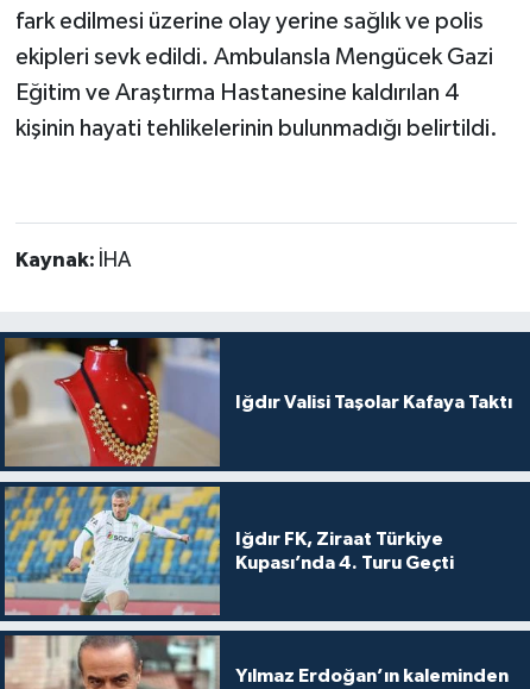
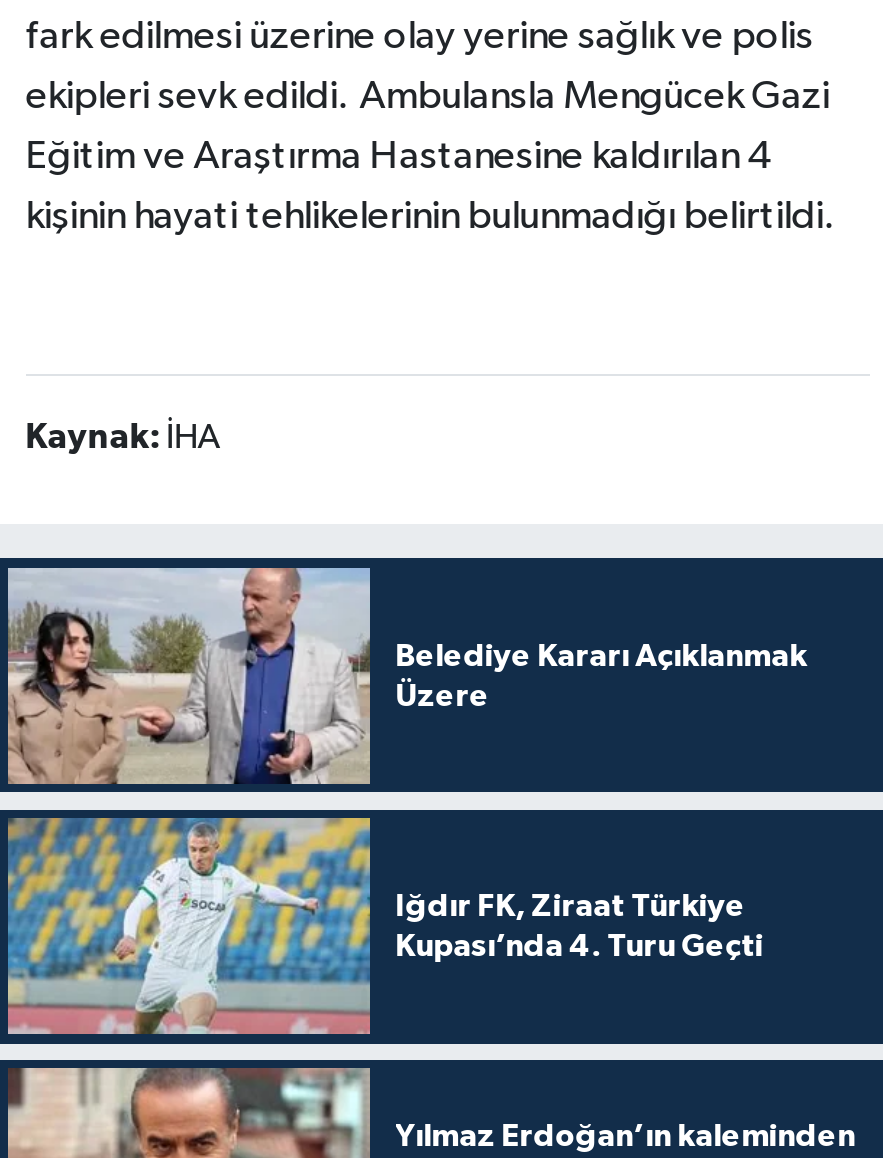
- [image]
- Iğdır Valisi Taşolar Kafaya Taktı
+ [image]
+ Belediye Kararı Açıklanmak
+ Üzere
